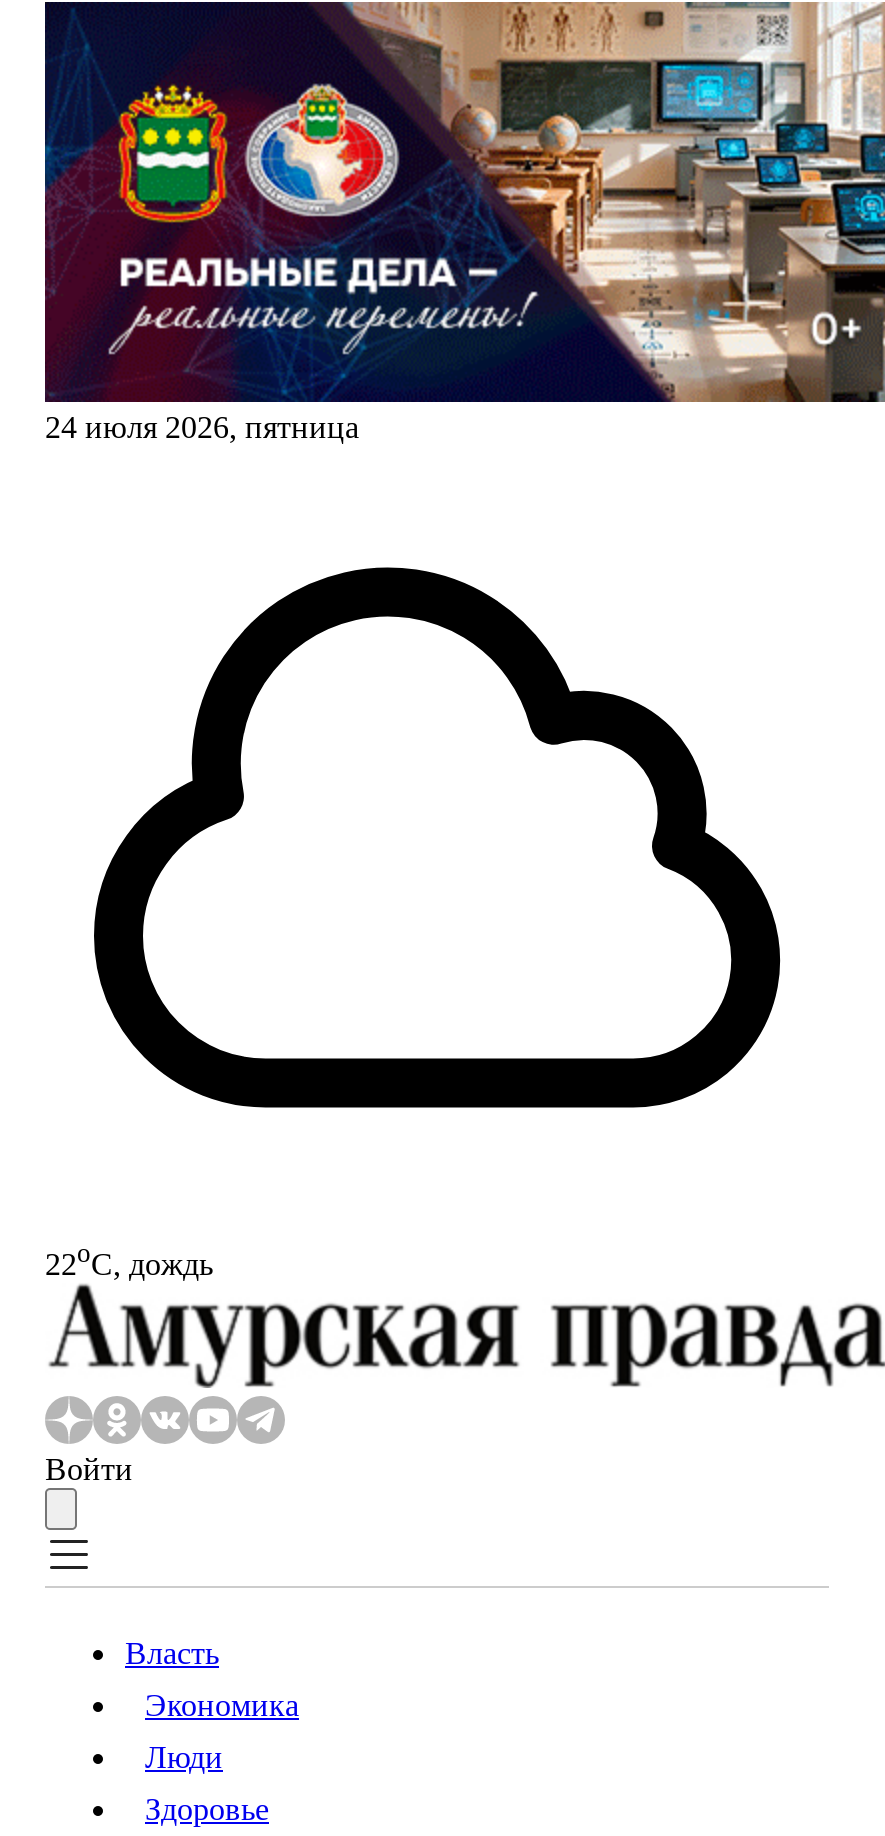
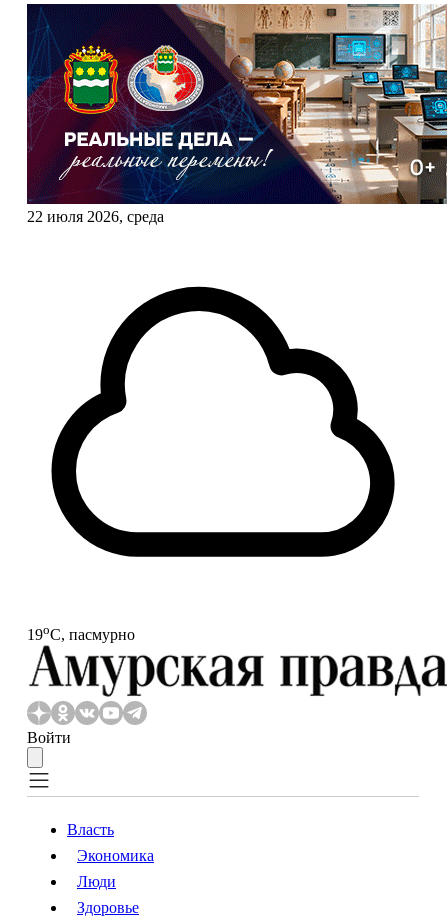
- 24 июля 2026, пятница
+ 22 июля 2026, среда

- 22oС, дождь
+ 19oС, пасмурно
